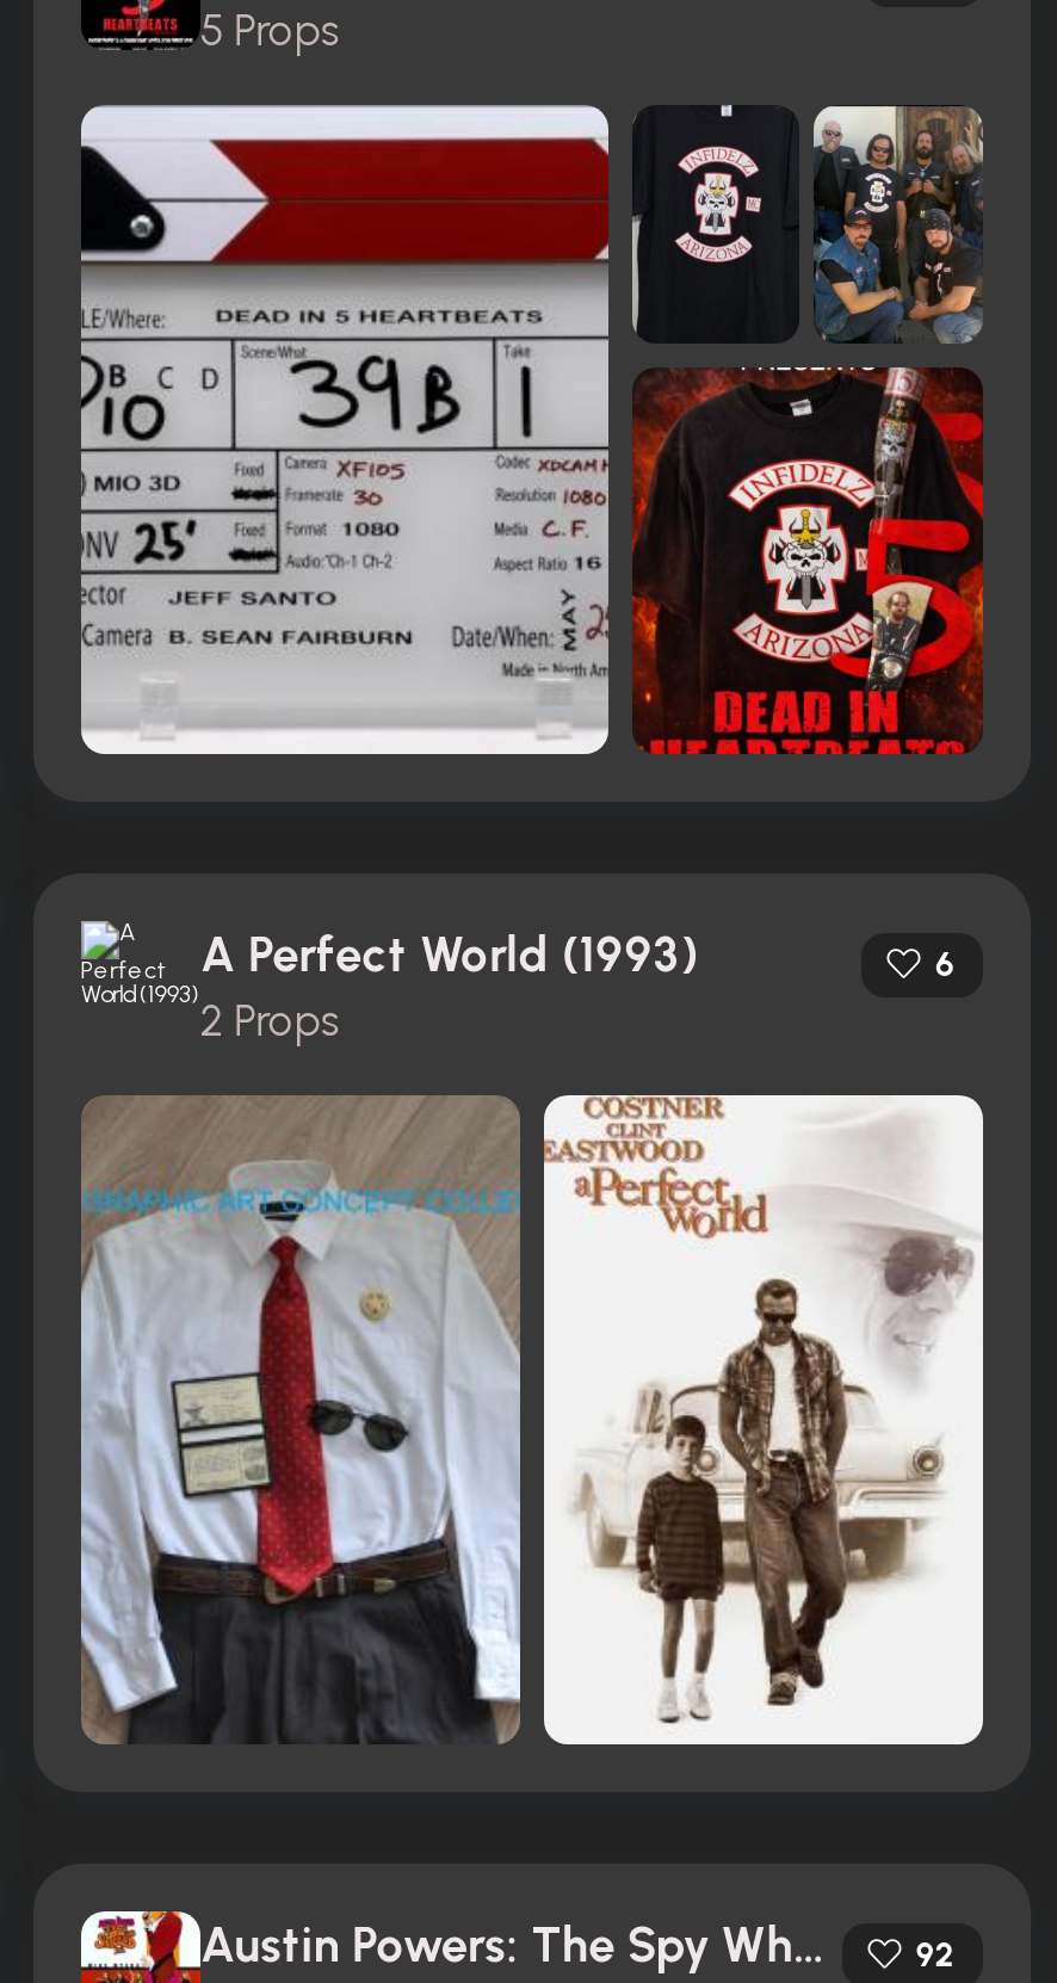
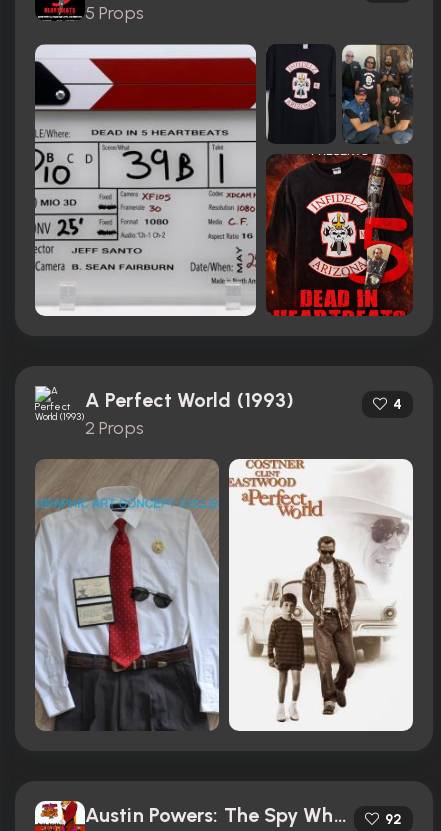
- 6
+ 4
